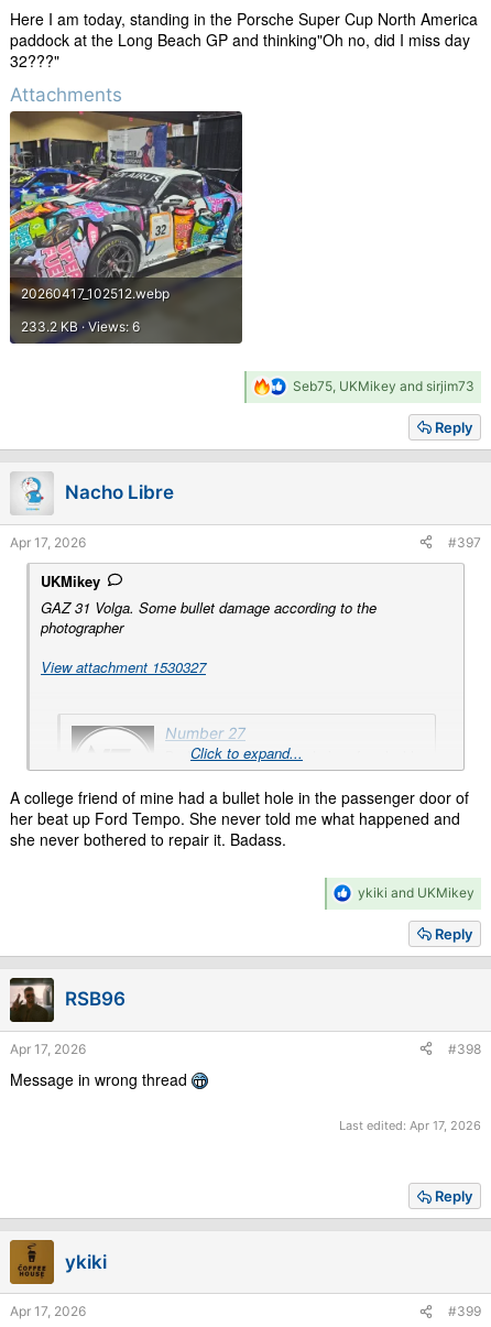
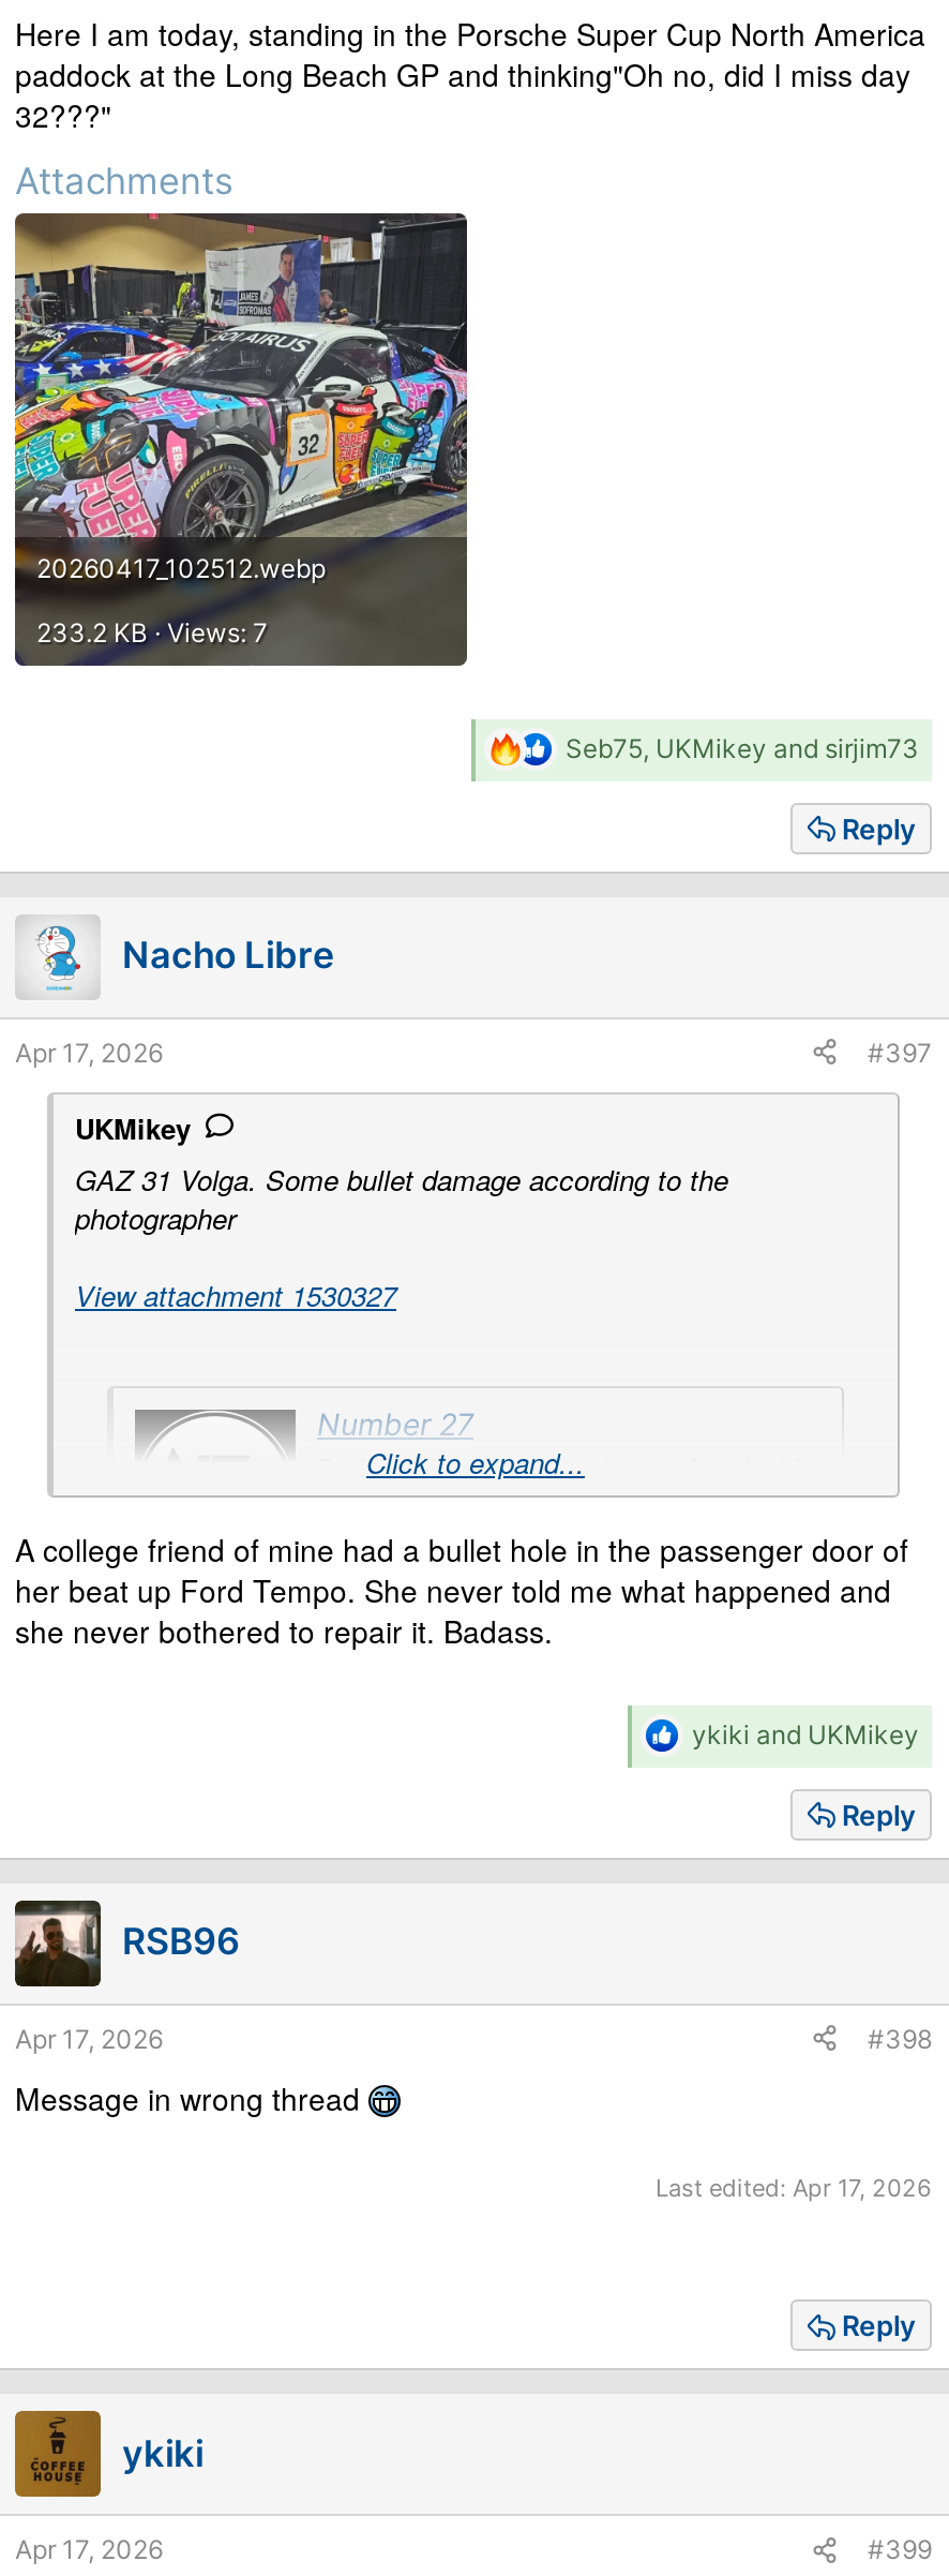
- 233.2 KB · Views: 6
+ 233.2 KB · Views: 7
